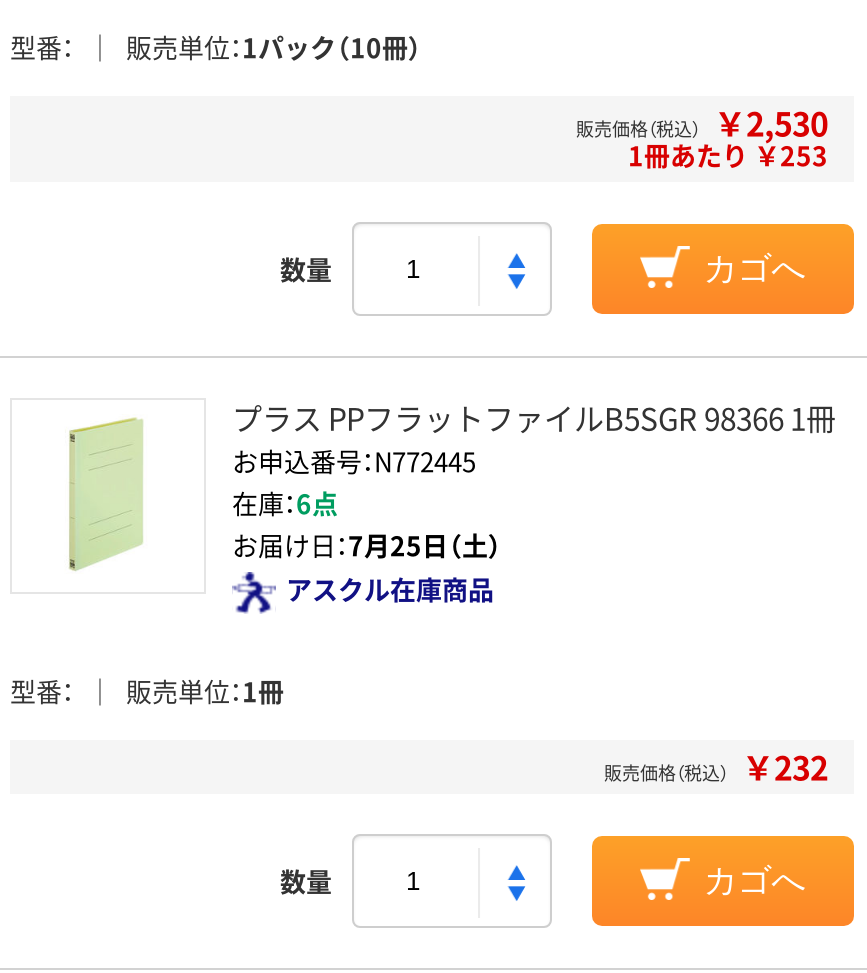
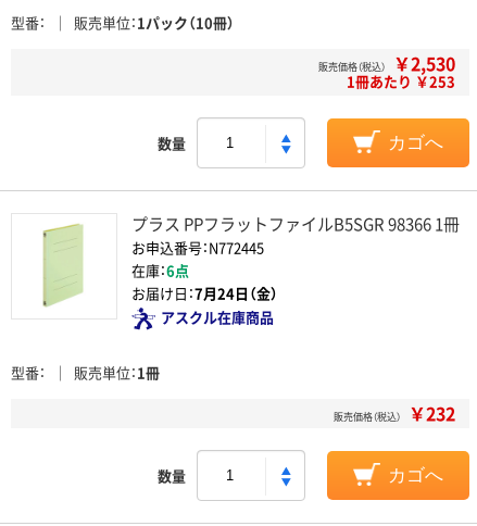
- お届け日：7月25日（土）
+ お届け日：7月24日（金）
